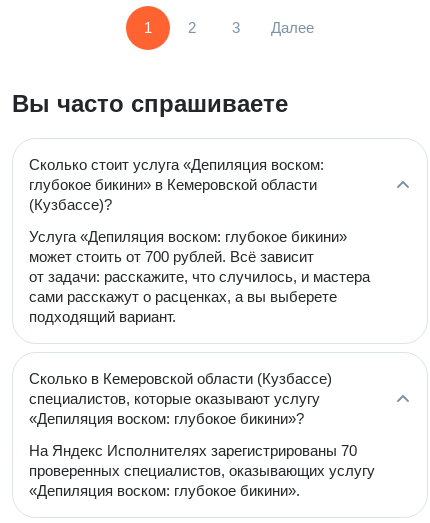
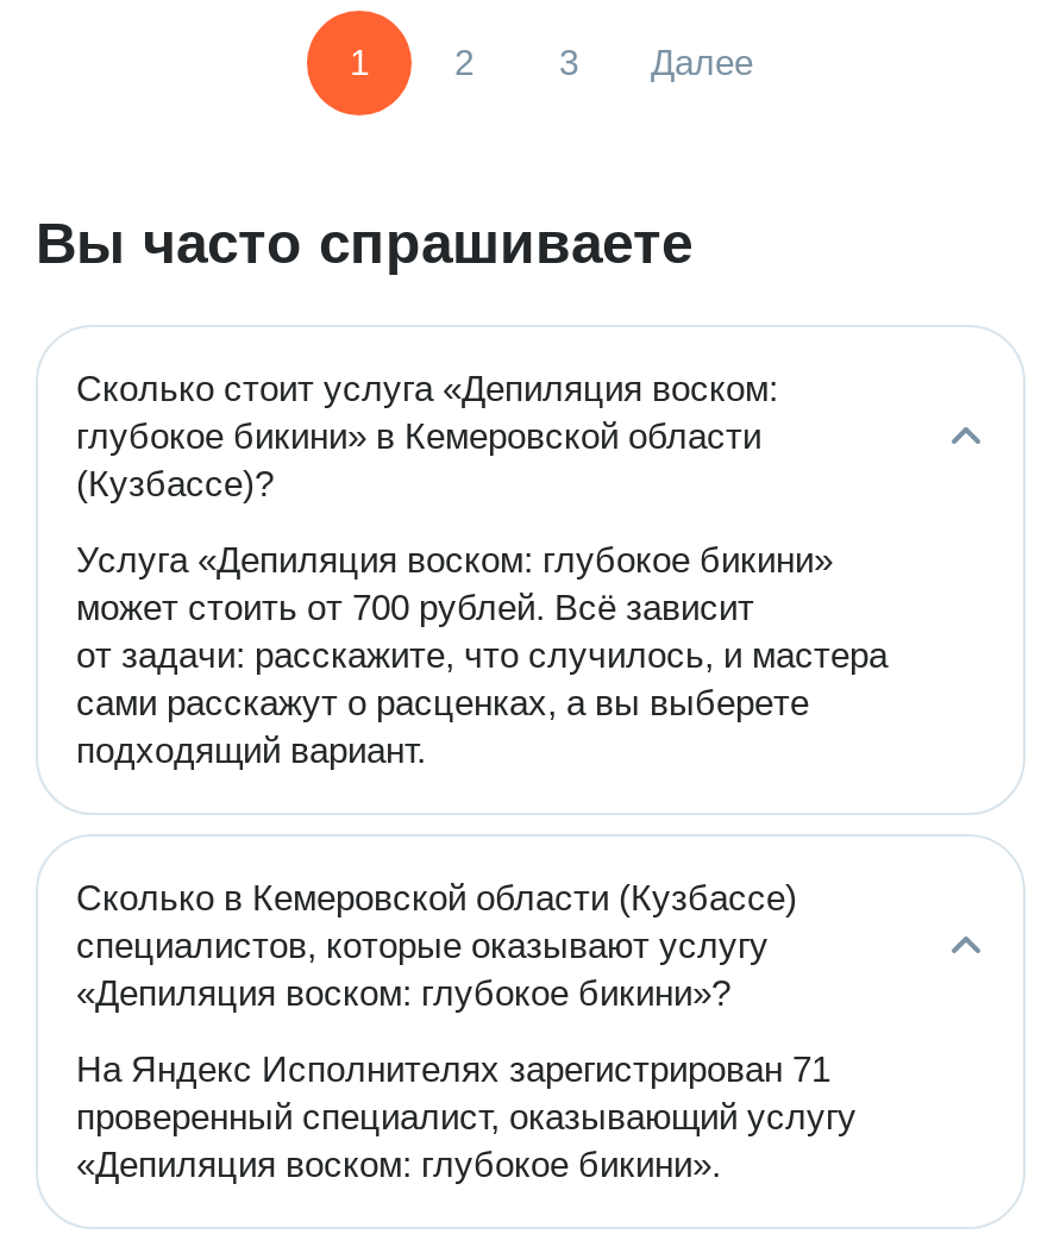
- На Яндекс Исполнителях зарегистрированы 70
+ На Яндекс Исполнителях зарегистрирован 71

- проверенных специалистов, оказывающих услугу
+ проверенный специалист, оказывающий услугу
